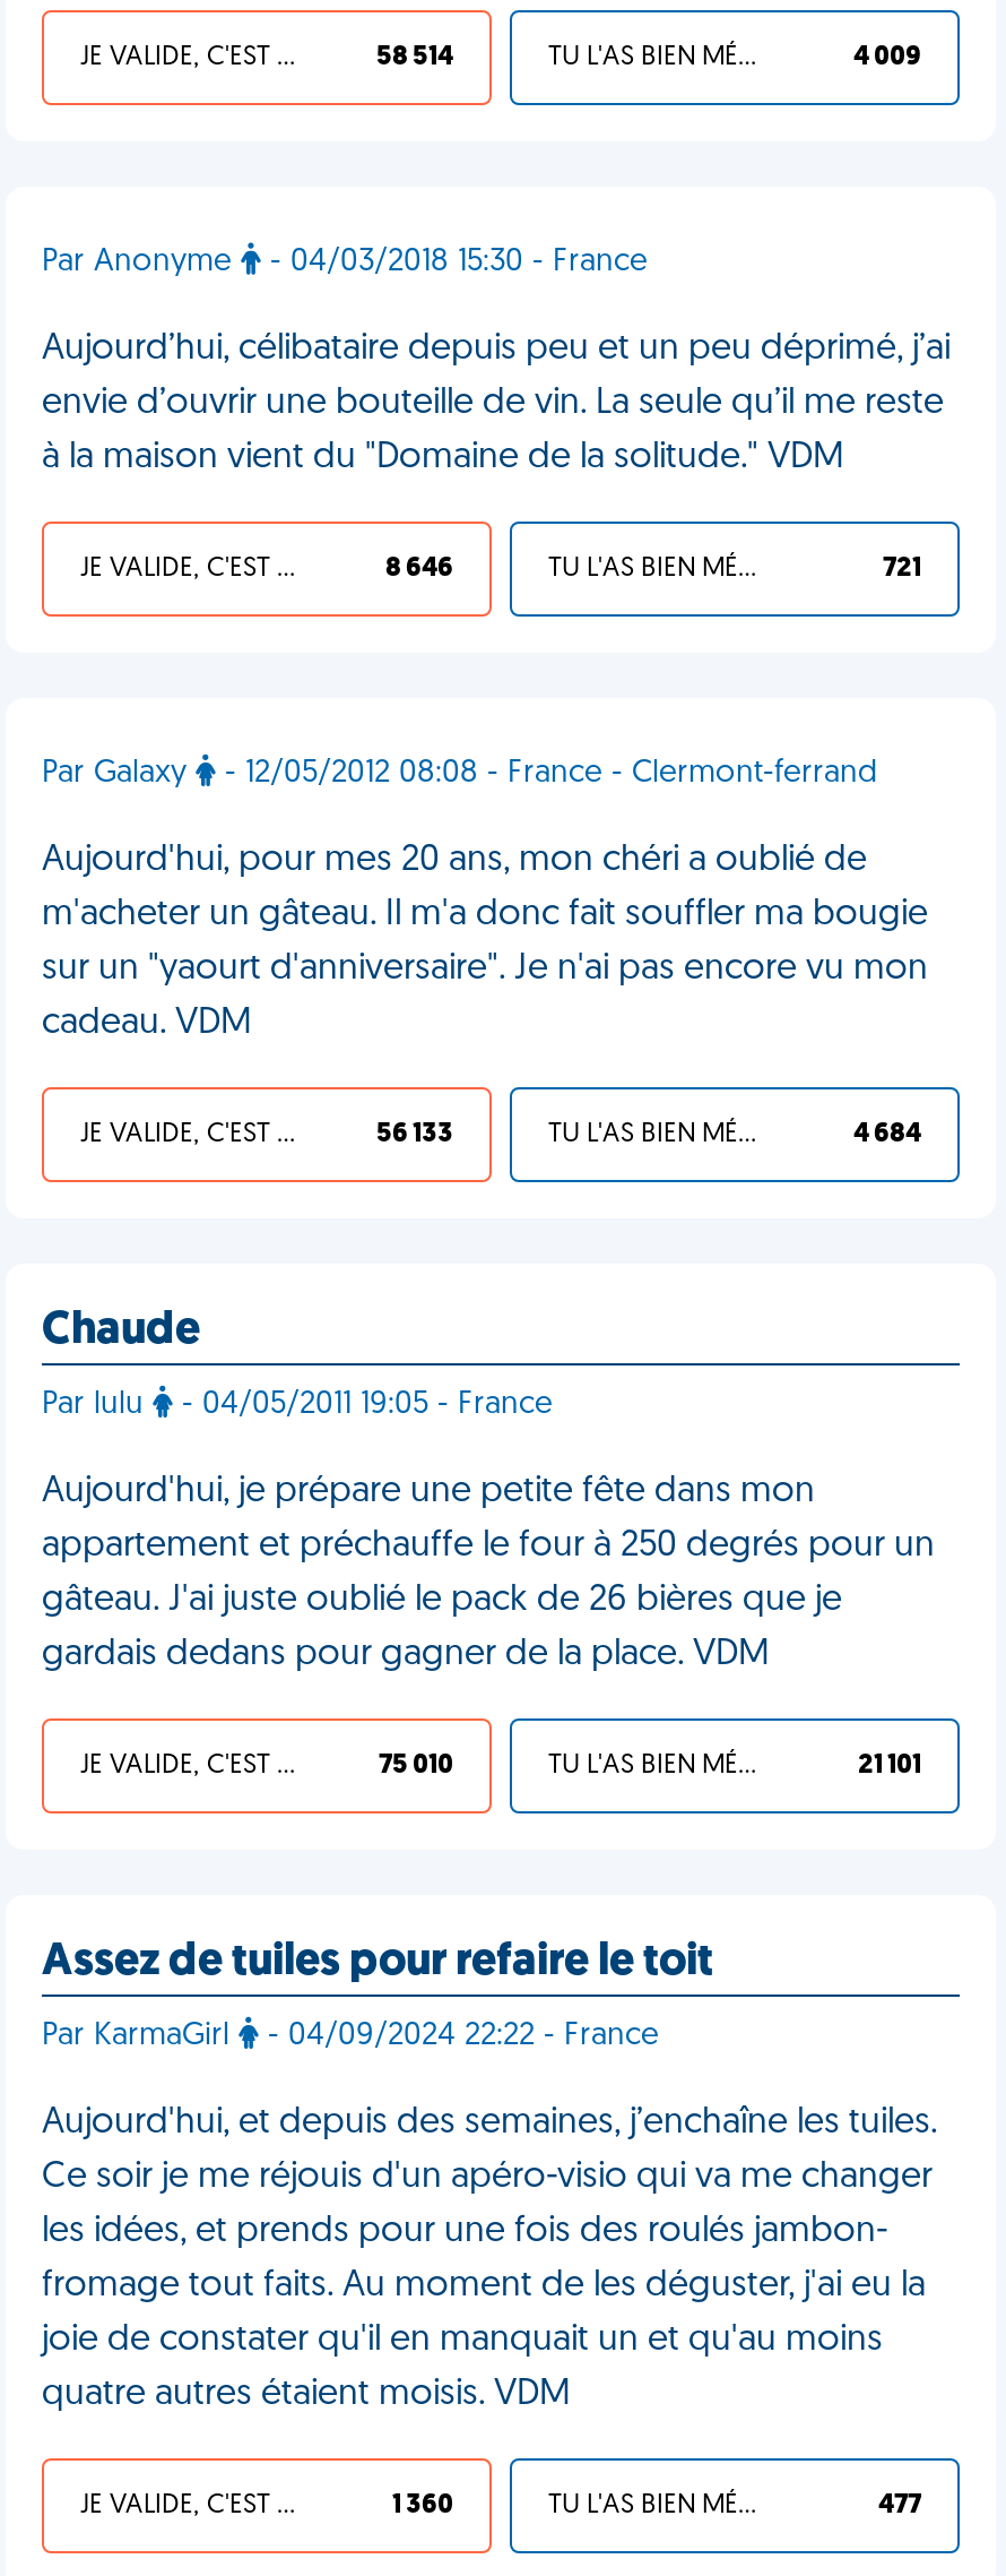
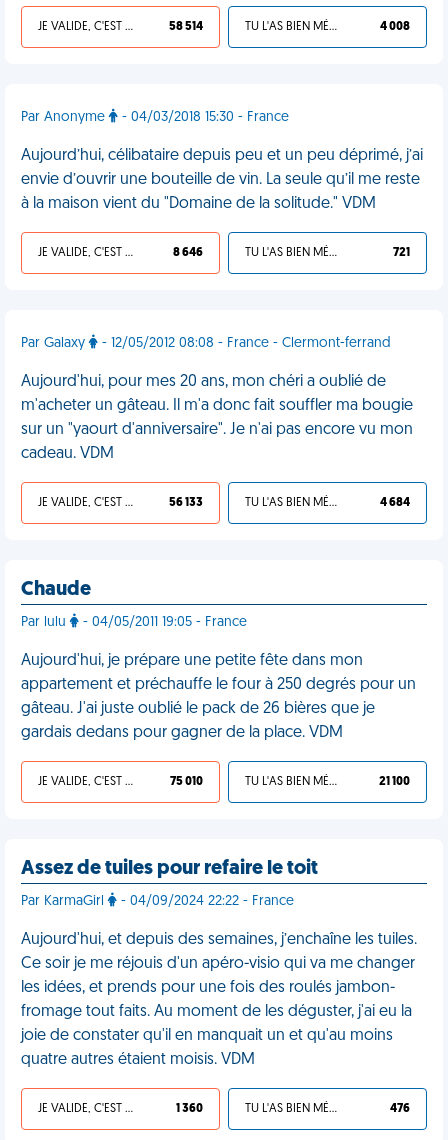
- 4 009
+ 4 008

- 21 101
+ 21 100

- 477
+ 476
